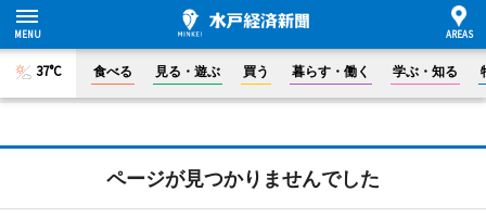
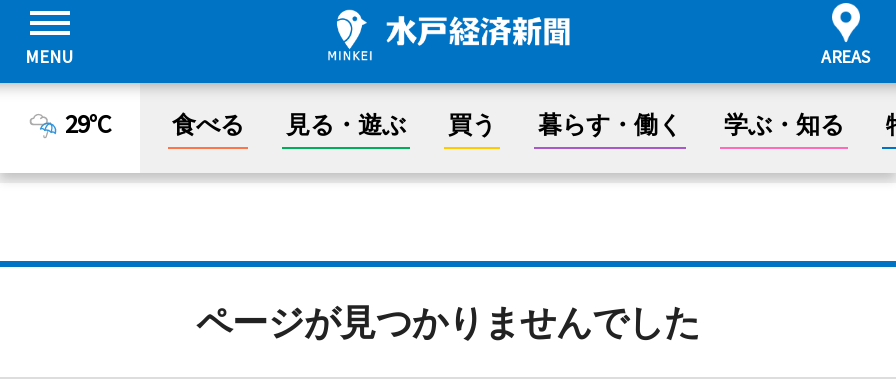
- 37°C
+ 29°C
